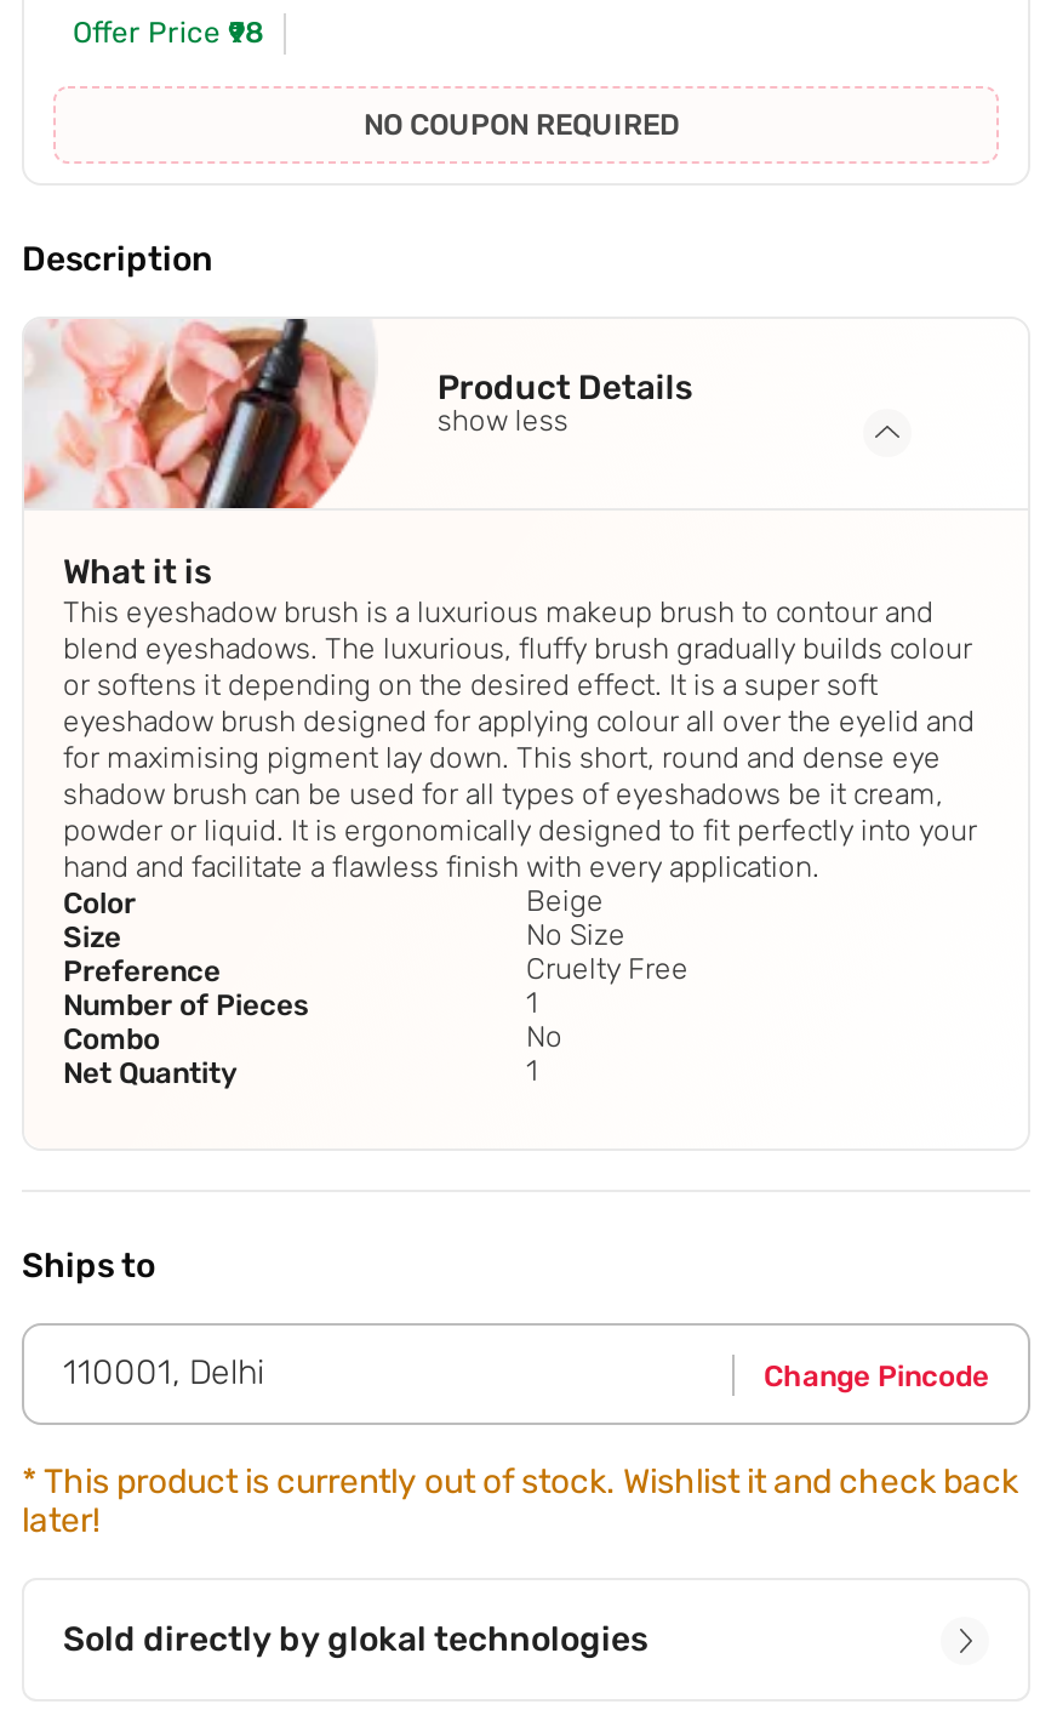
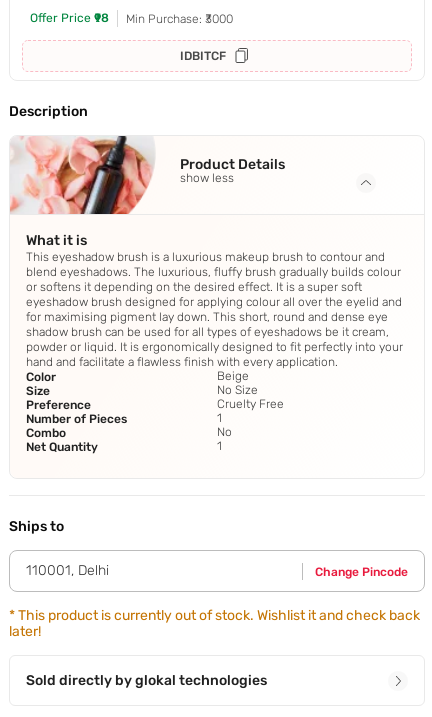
- NO COUPON REQUIRED
+ Min Purchase: ₹3000
+ IDBITCF
